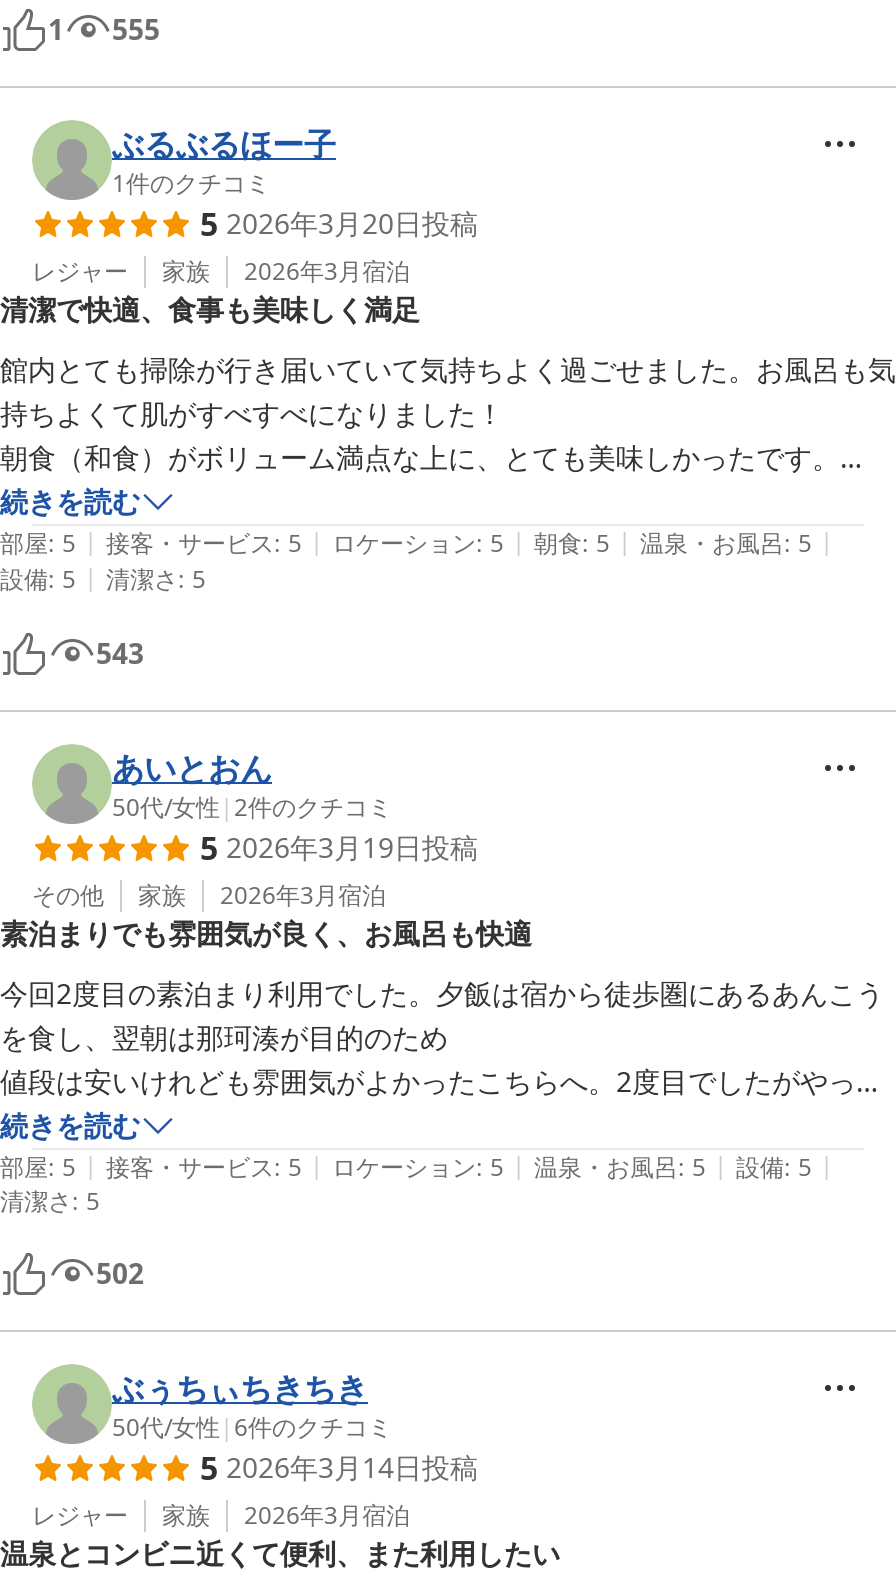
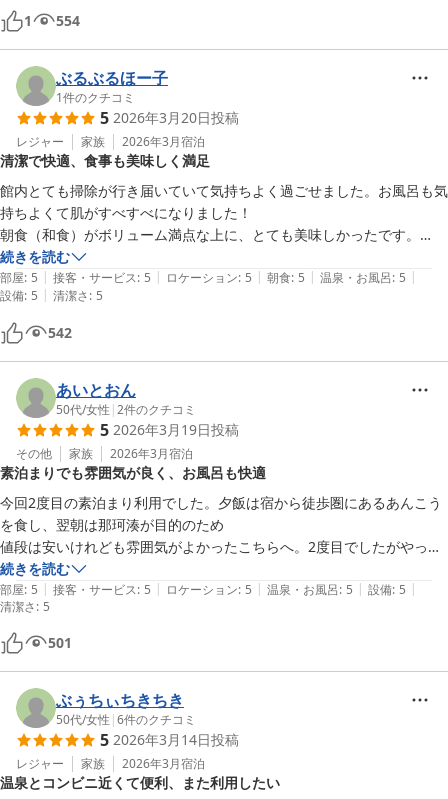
- 1 555
+ 1 554

- 543
+ 542

- 502
+ 501
